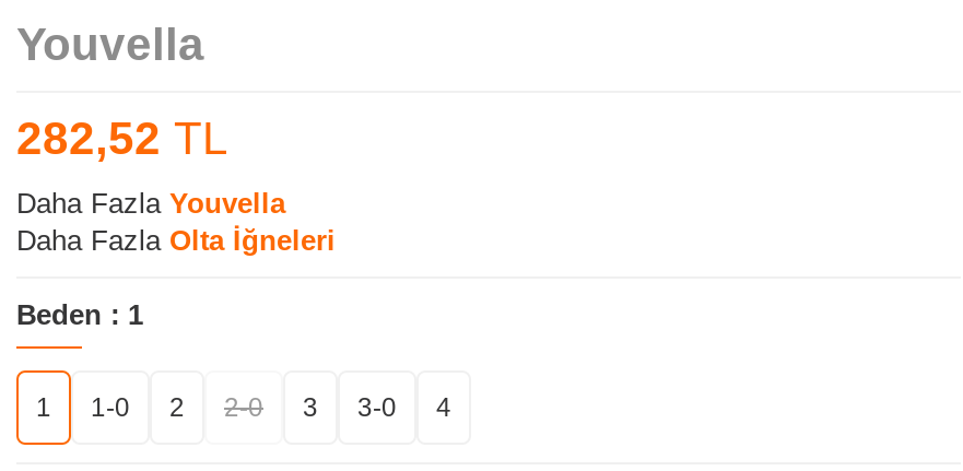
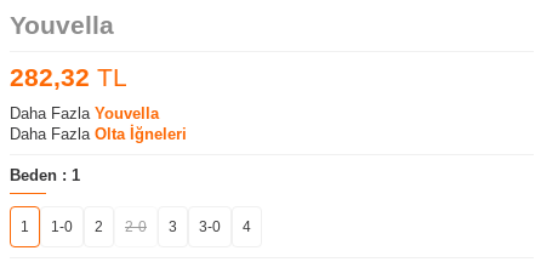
- 282,52 TL
+ 282,32 TL
